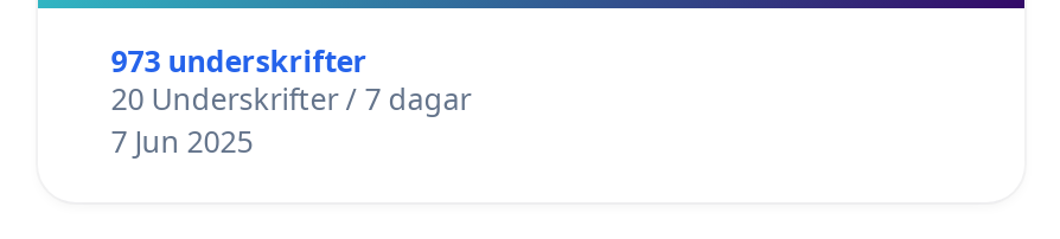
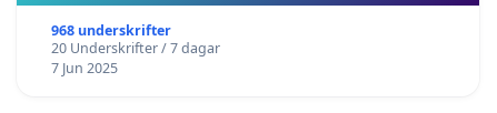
- 973 underskrifter
+ 968 underskrifter
